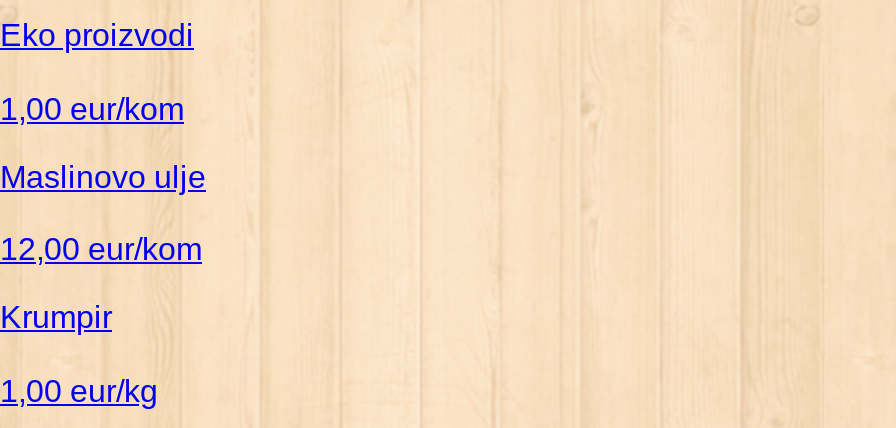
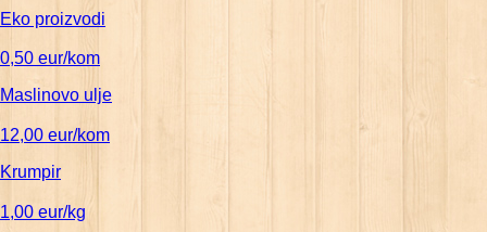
- 1,00 eur/kom
+ 0,50 eur/kom
